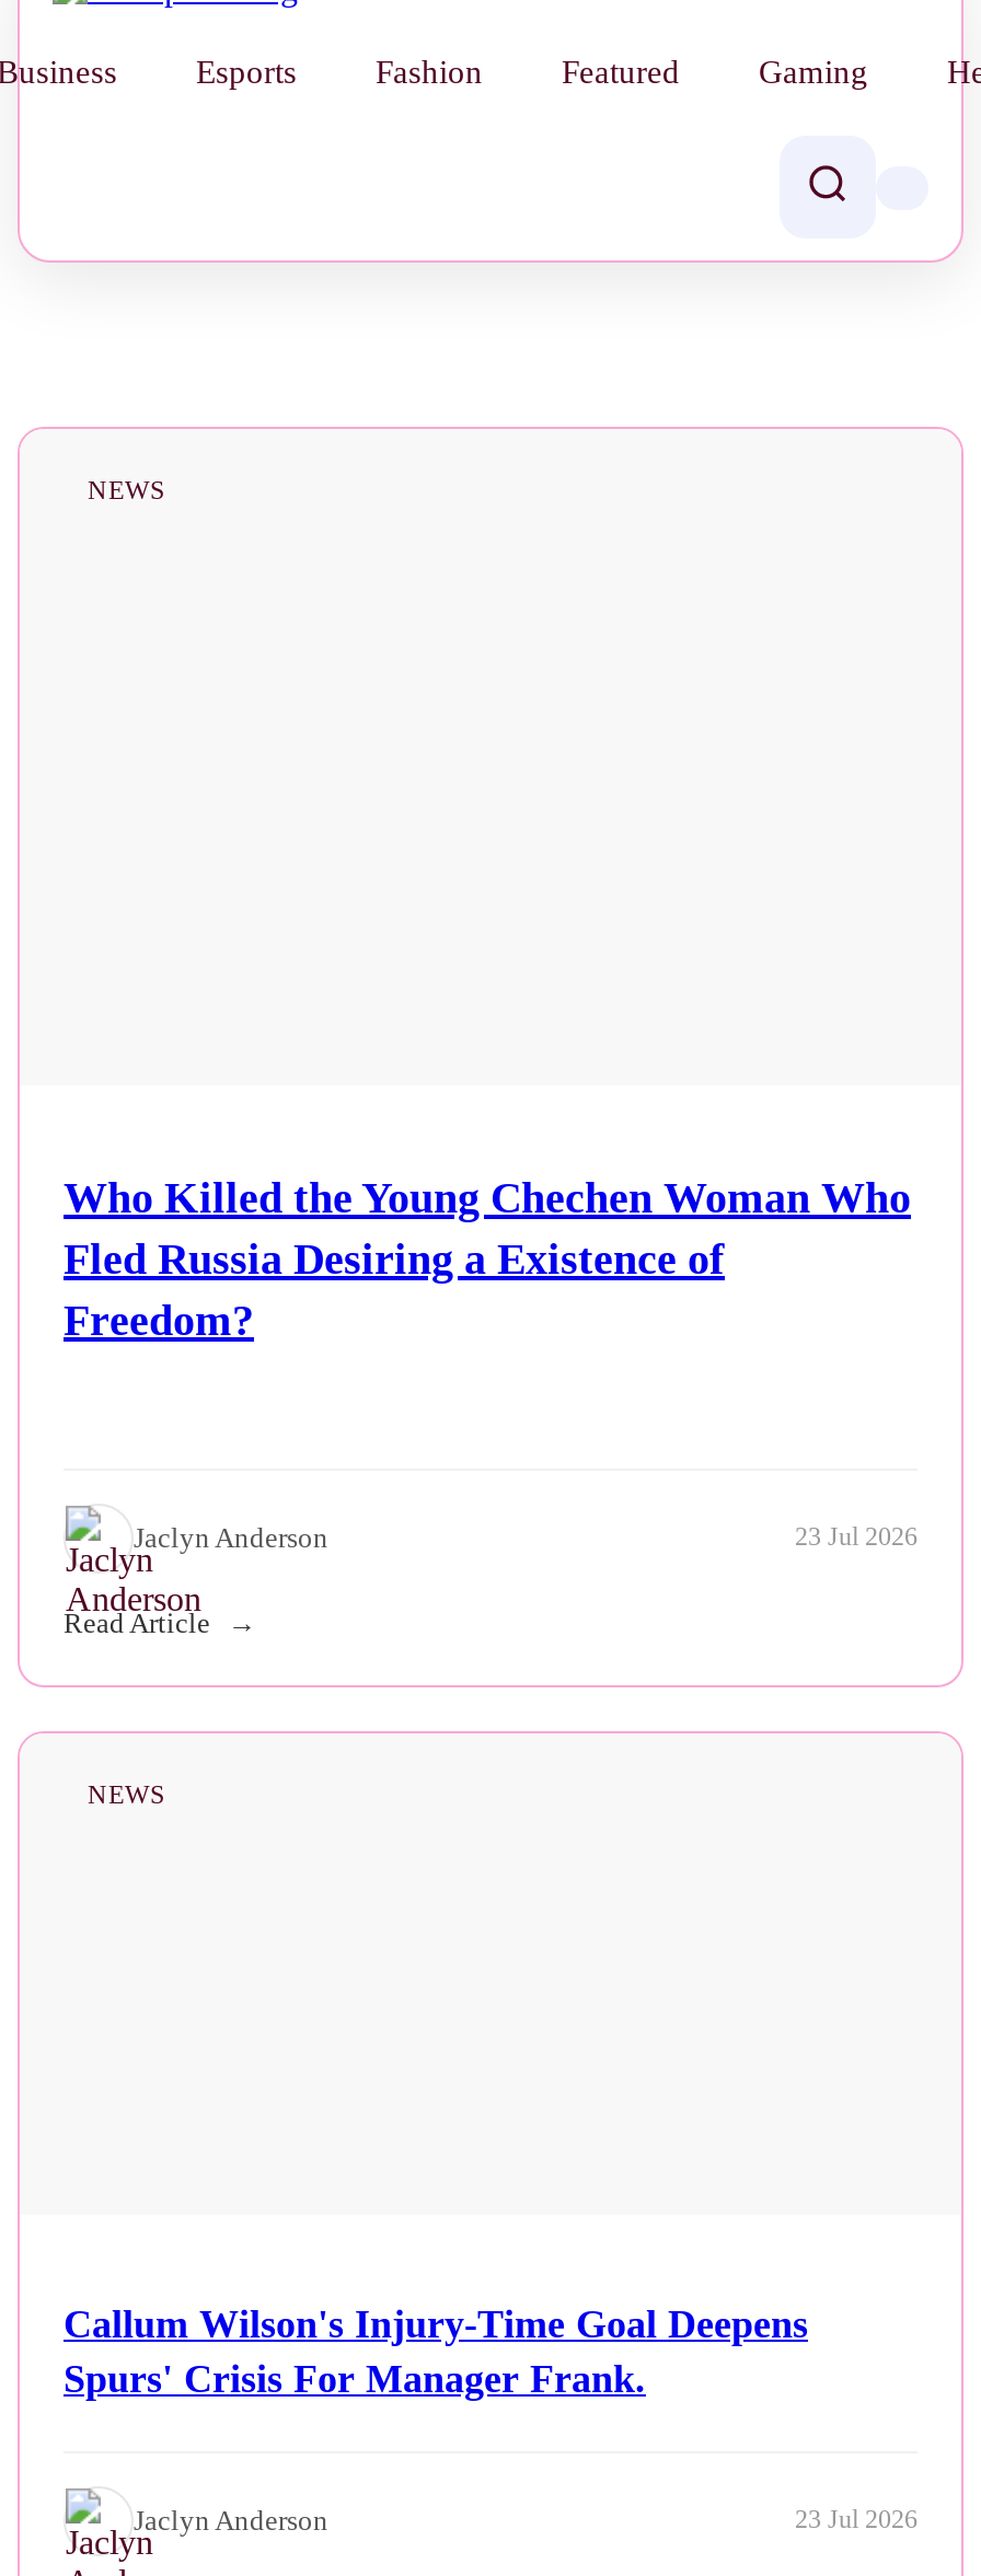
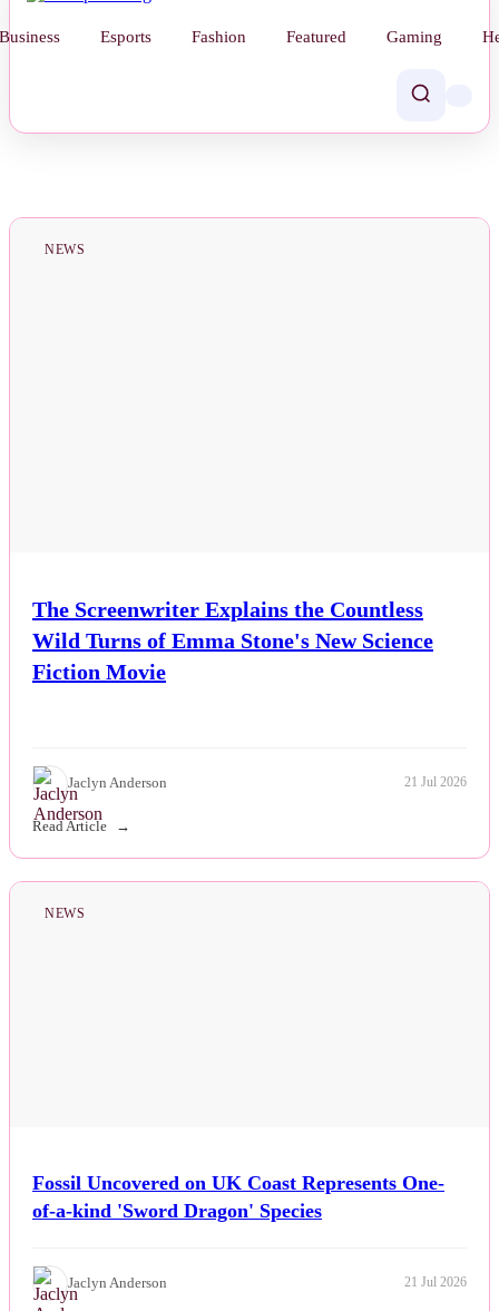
- Who Killed the Young Chechen Woman Who
- Fled Russia Desiring a Existence of
- Freedom?
+ The Screenwriter Explains the Countless
+ Wild Turns of Emma Stone's New Science
+ Fiction Movie

- 23 Jul 2026
+ 21 Jul 2026

- Callum Wilson's Injury-Time Goal Deepens
- Spurs' Crisis For Manager Frank.
+ Fossil Uncovered on UK Coast Represents One-
+ of-a-kind 'Sword Dragon' Species

- 23 Jul 2026
+ 21 Jul 2026
